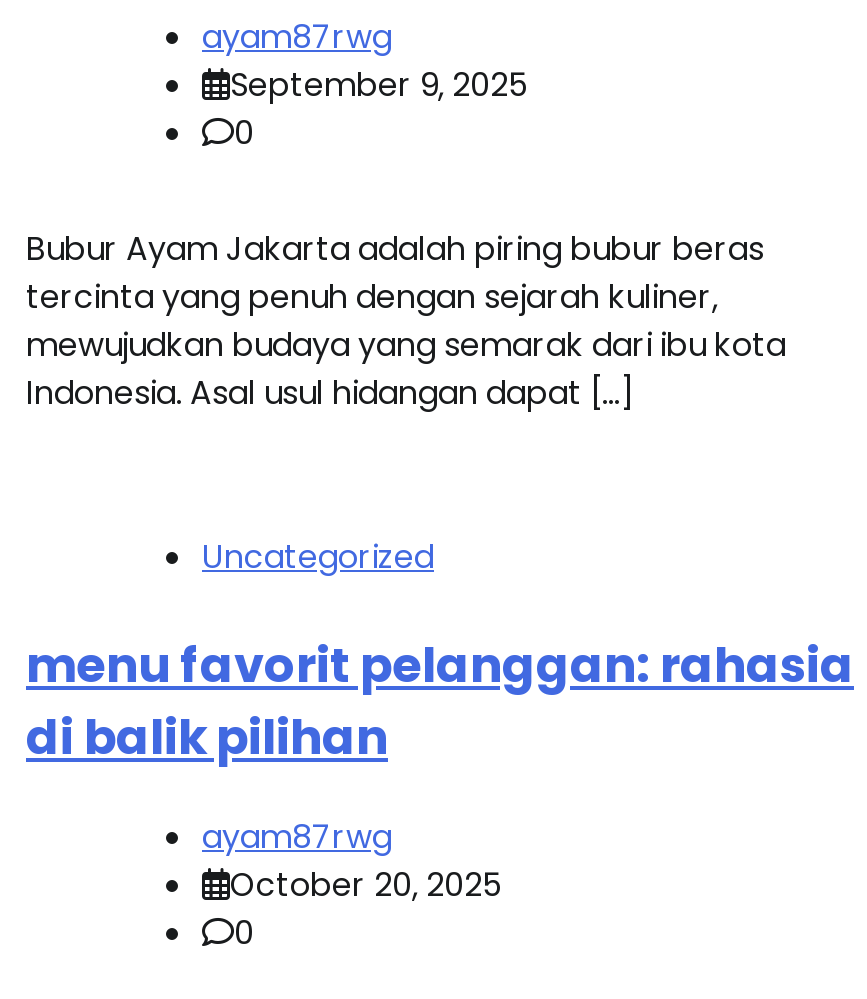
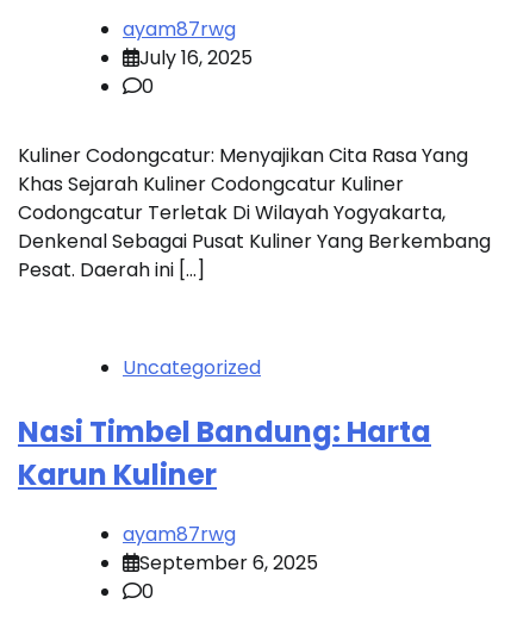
- September 9, 2025
+ July 16, 2025

- Bubur Ayam Jakarta adalah piring bubur beras
- tercinta yang penuh dengan sejarah kuliner,
- mewujudkan budaya yang semarak dari ibu kota
- Indonesia. Asal usul hidangan dapat […]
+ Kuliner Codongcatur: Menyajikan Cita Rasa Yang
+ Khas Sejarah Kuliner Codongcatur Kuliner
+ Codongcatur Terletak Di Wilayah Yogyakarta,
+ Denkenal Sebagai Pusat Kuliner Yang Berkembang
+ Pesat. Daerah ini […]

- menu favorit pelanggan: rahasia
- di balik pilihan
+ Nasi Timbel Bandung: Harta
+ Karun Kuliner

- October 20, 2025
+ September 6, 2025
